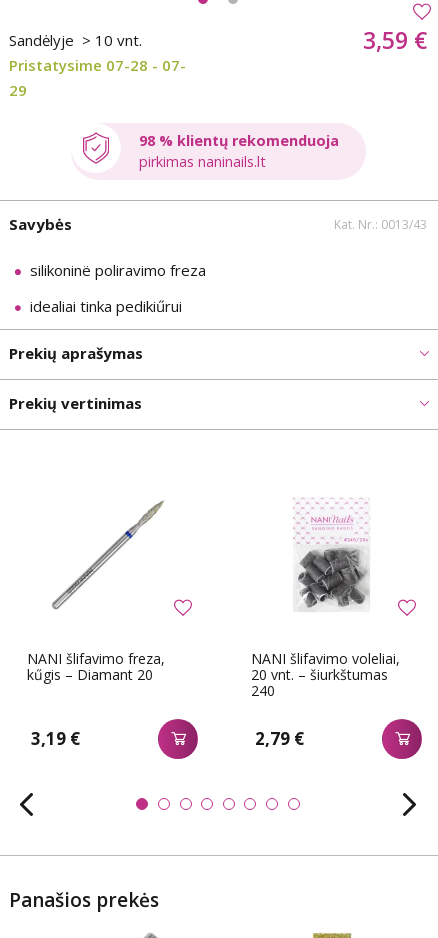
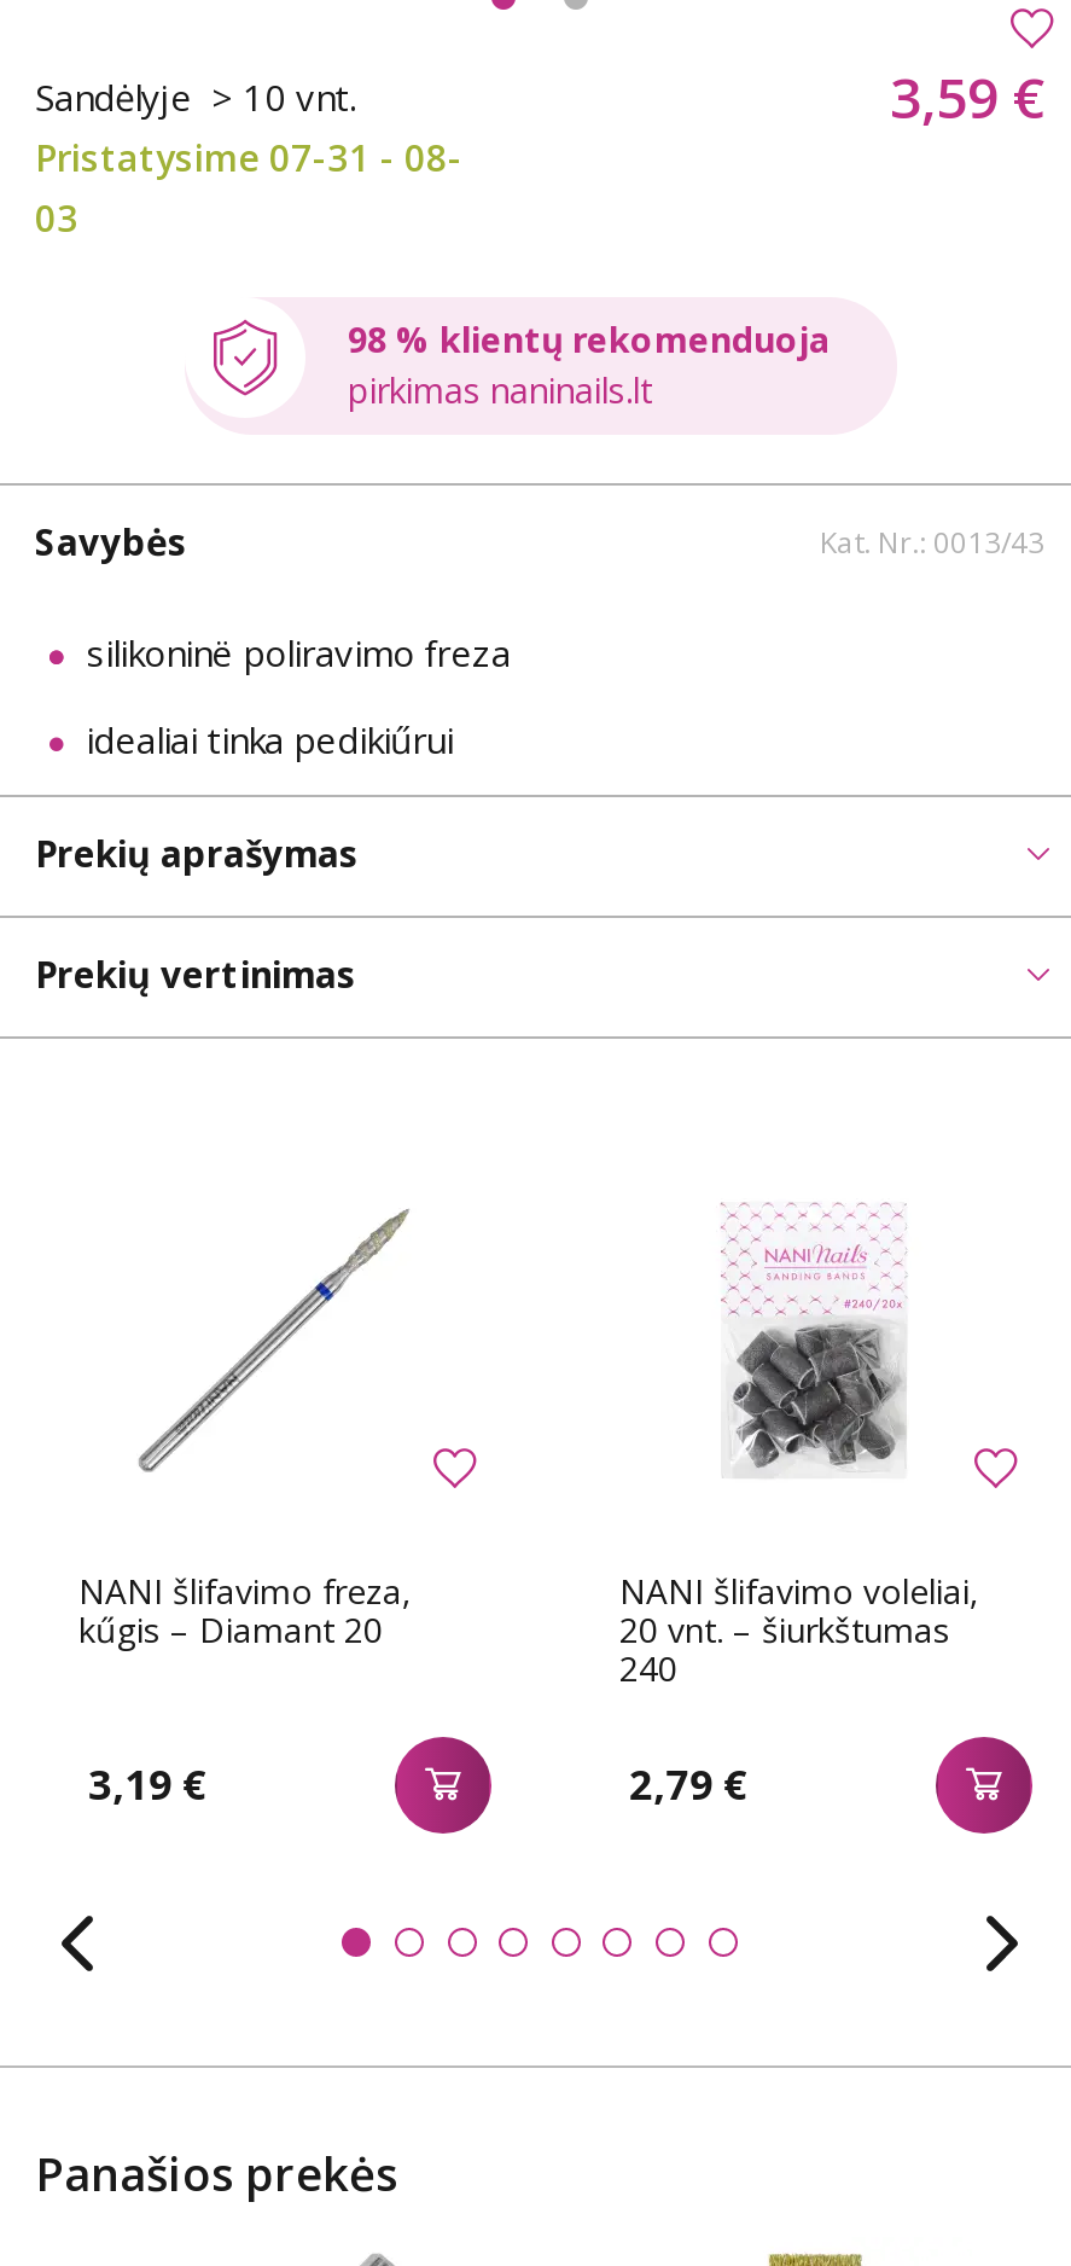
- Pristatysime 07-28 - 07-
+ Pristatysime 07-31 - 08-

- 29
+ 03
